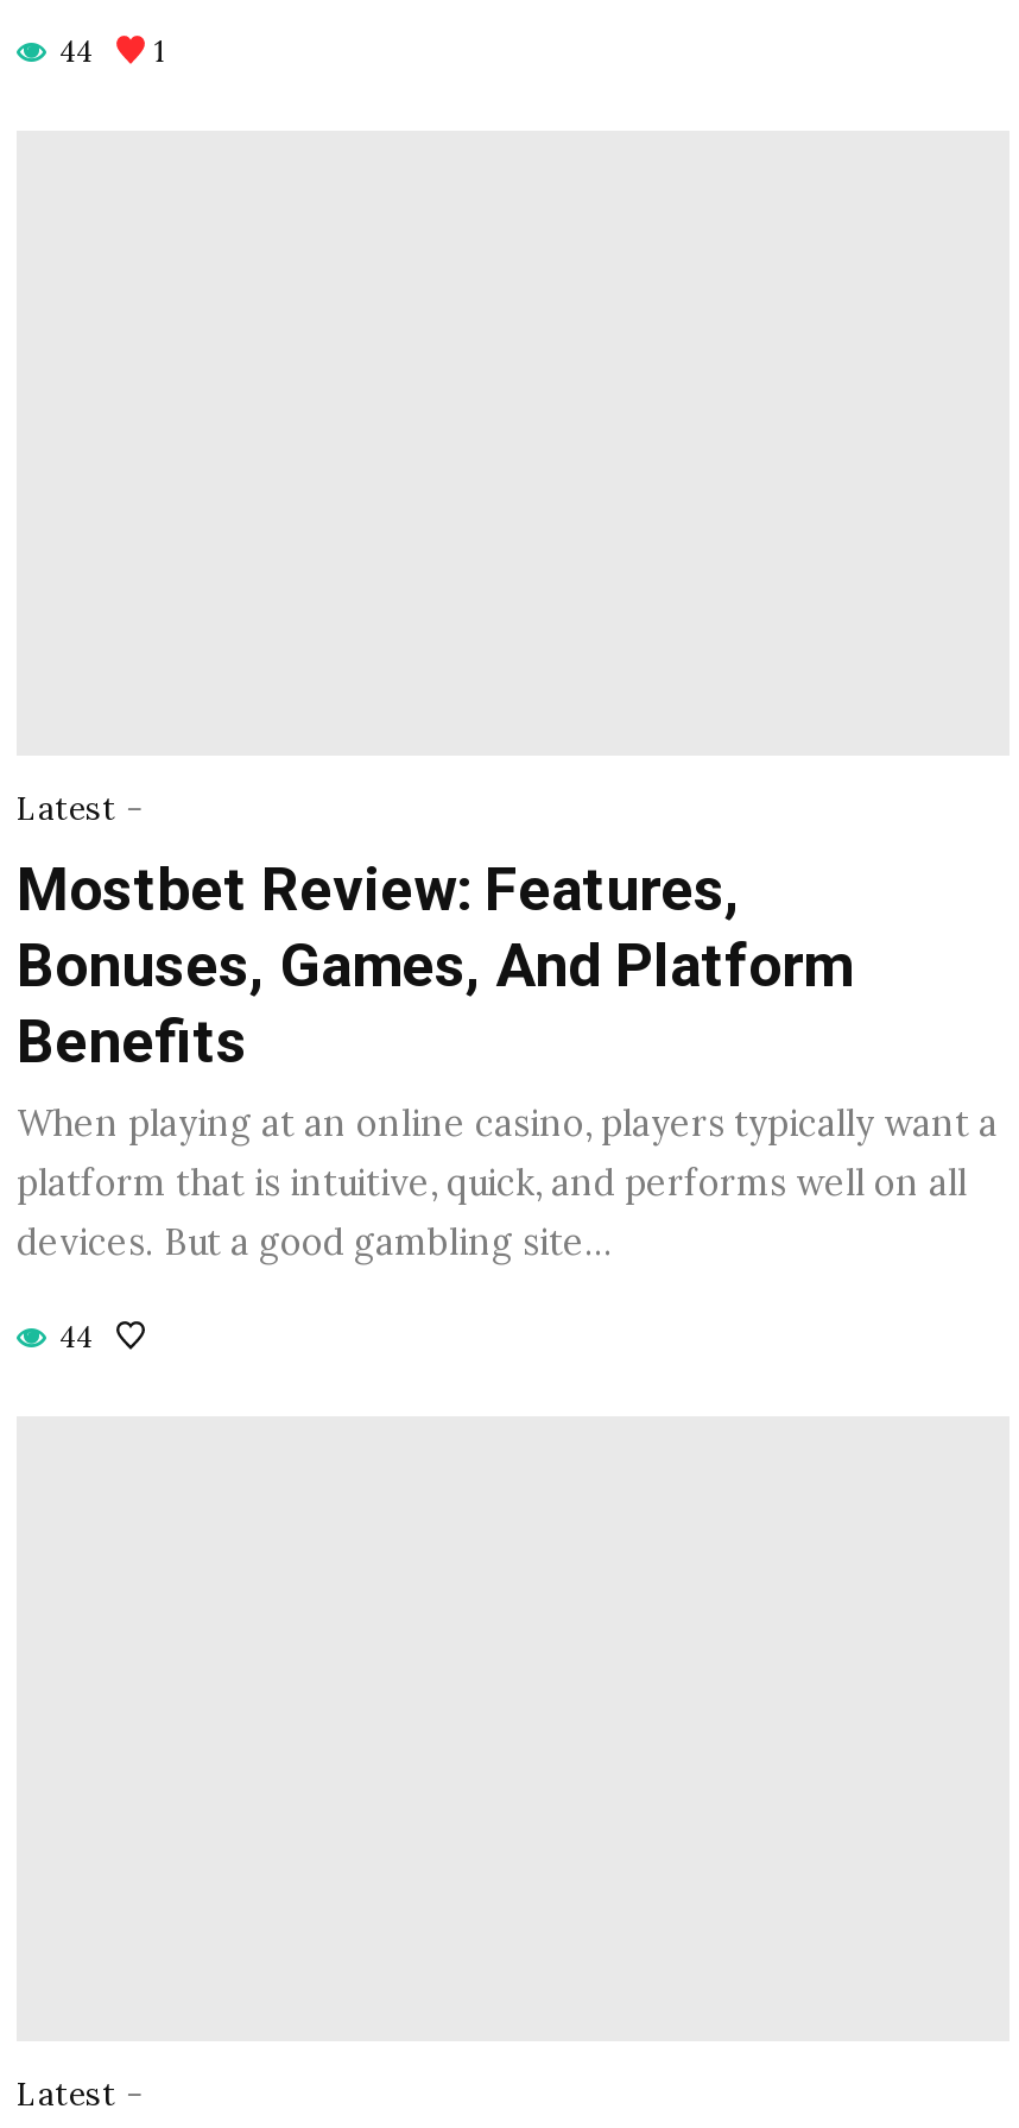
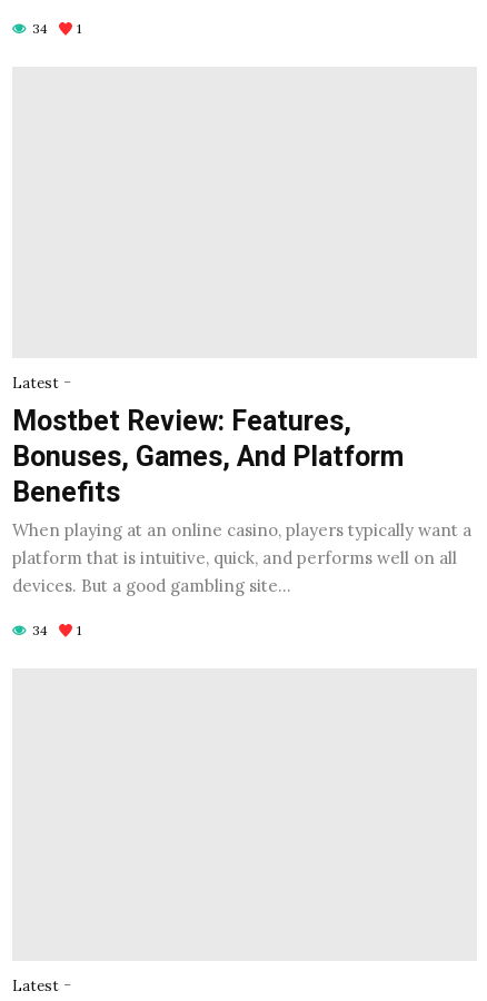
- 44 1
+ 34 1

- 44
+ 34
+ 1
